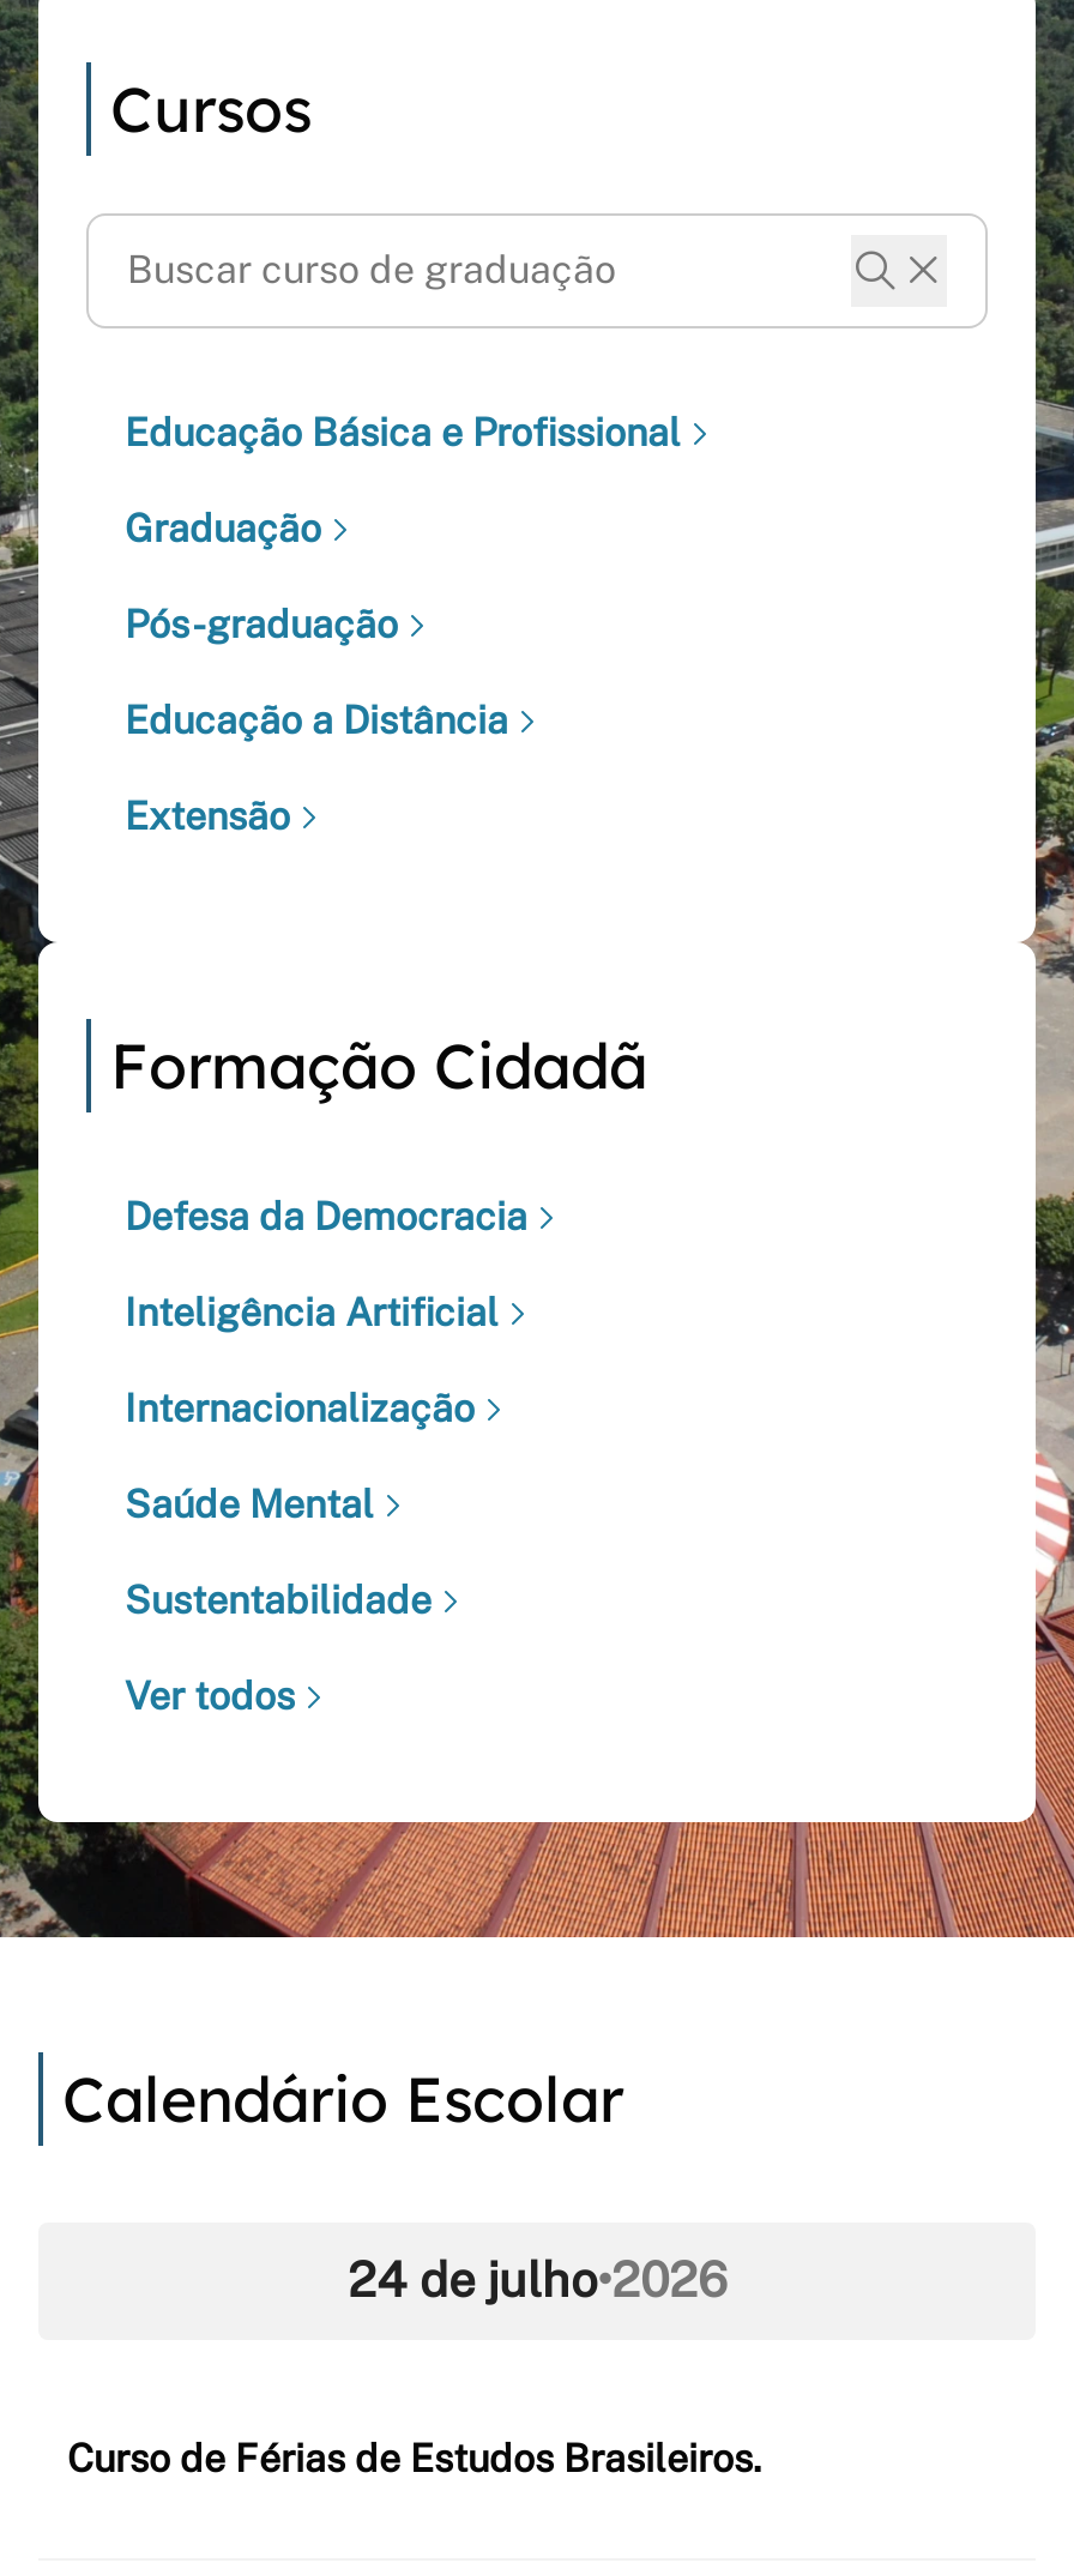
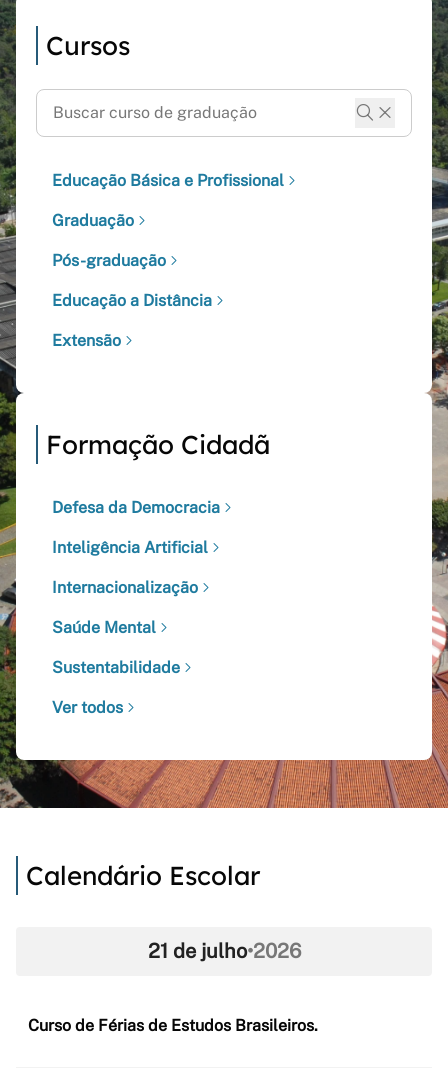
- 24 de julho•2026
+ 21 de julho•2026
